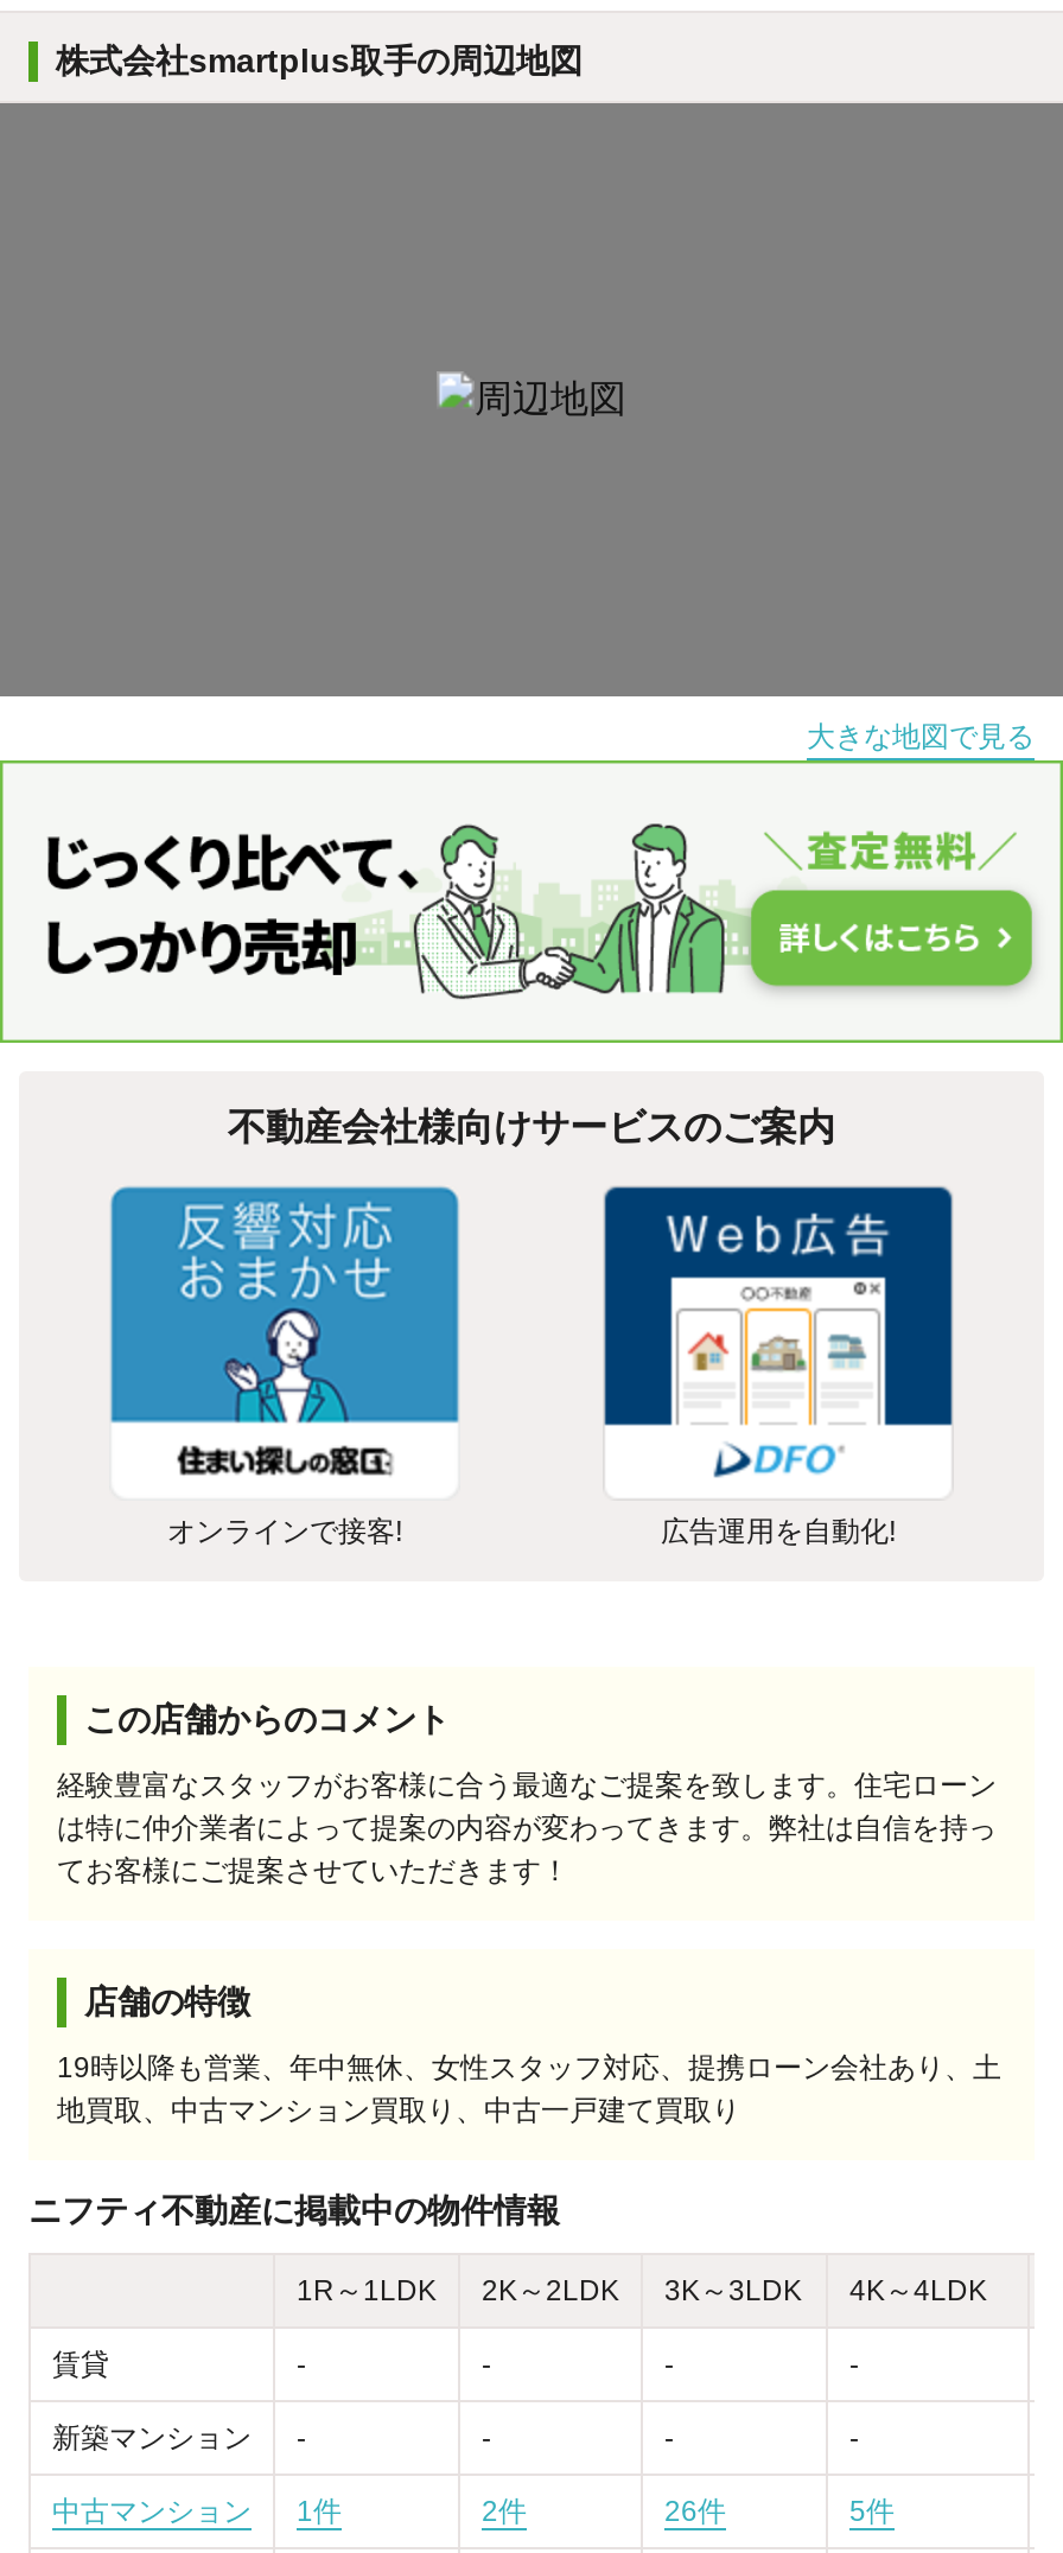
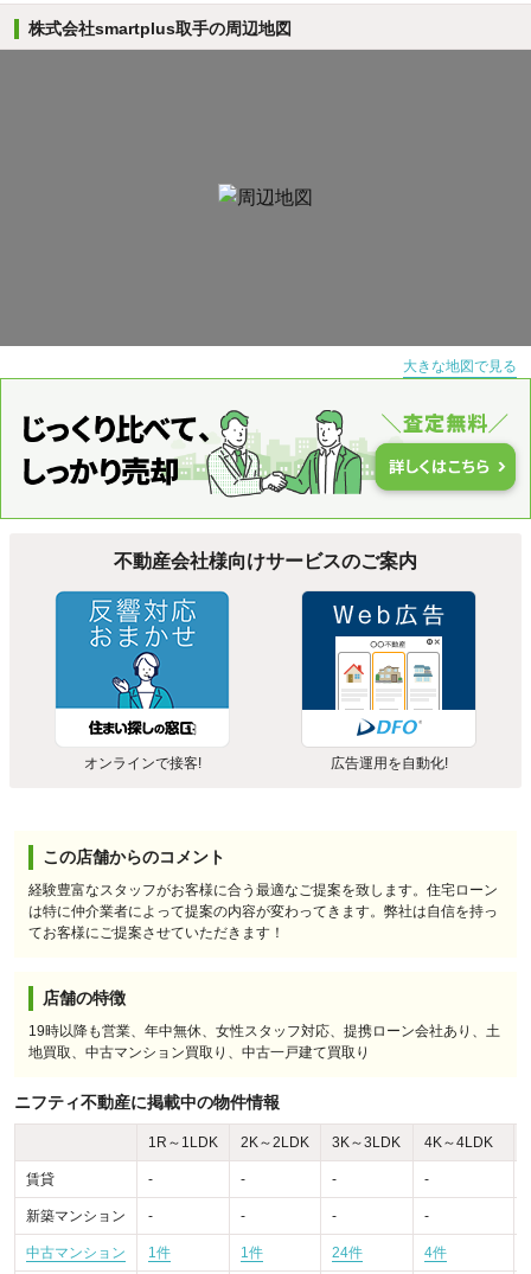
- 2件
+ 1件

- 26件
+ 24件

- 5件
+ 4件
